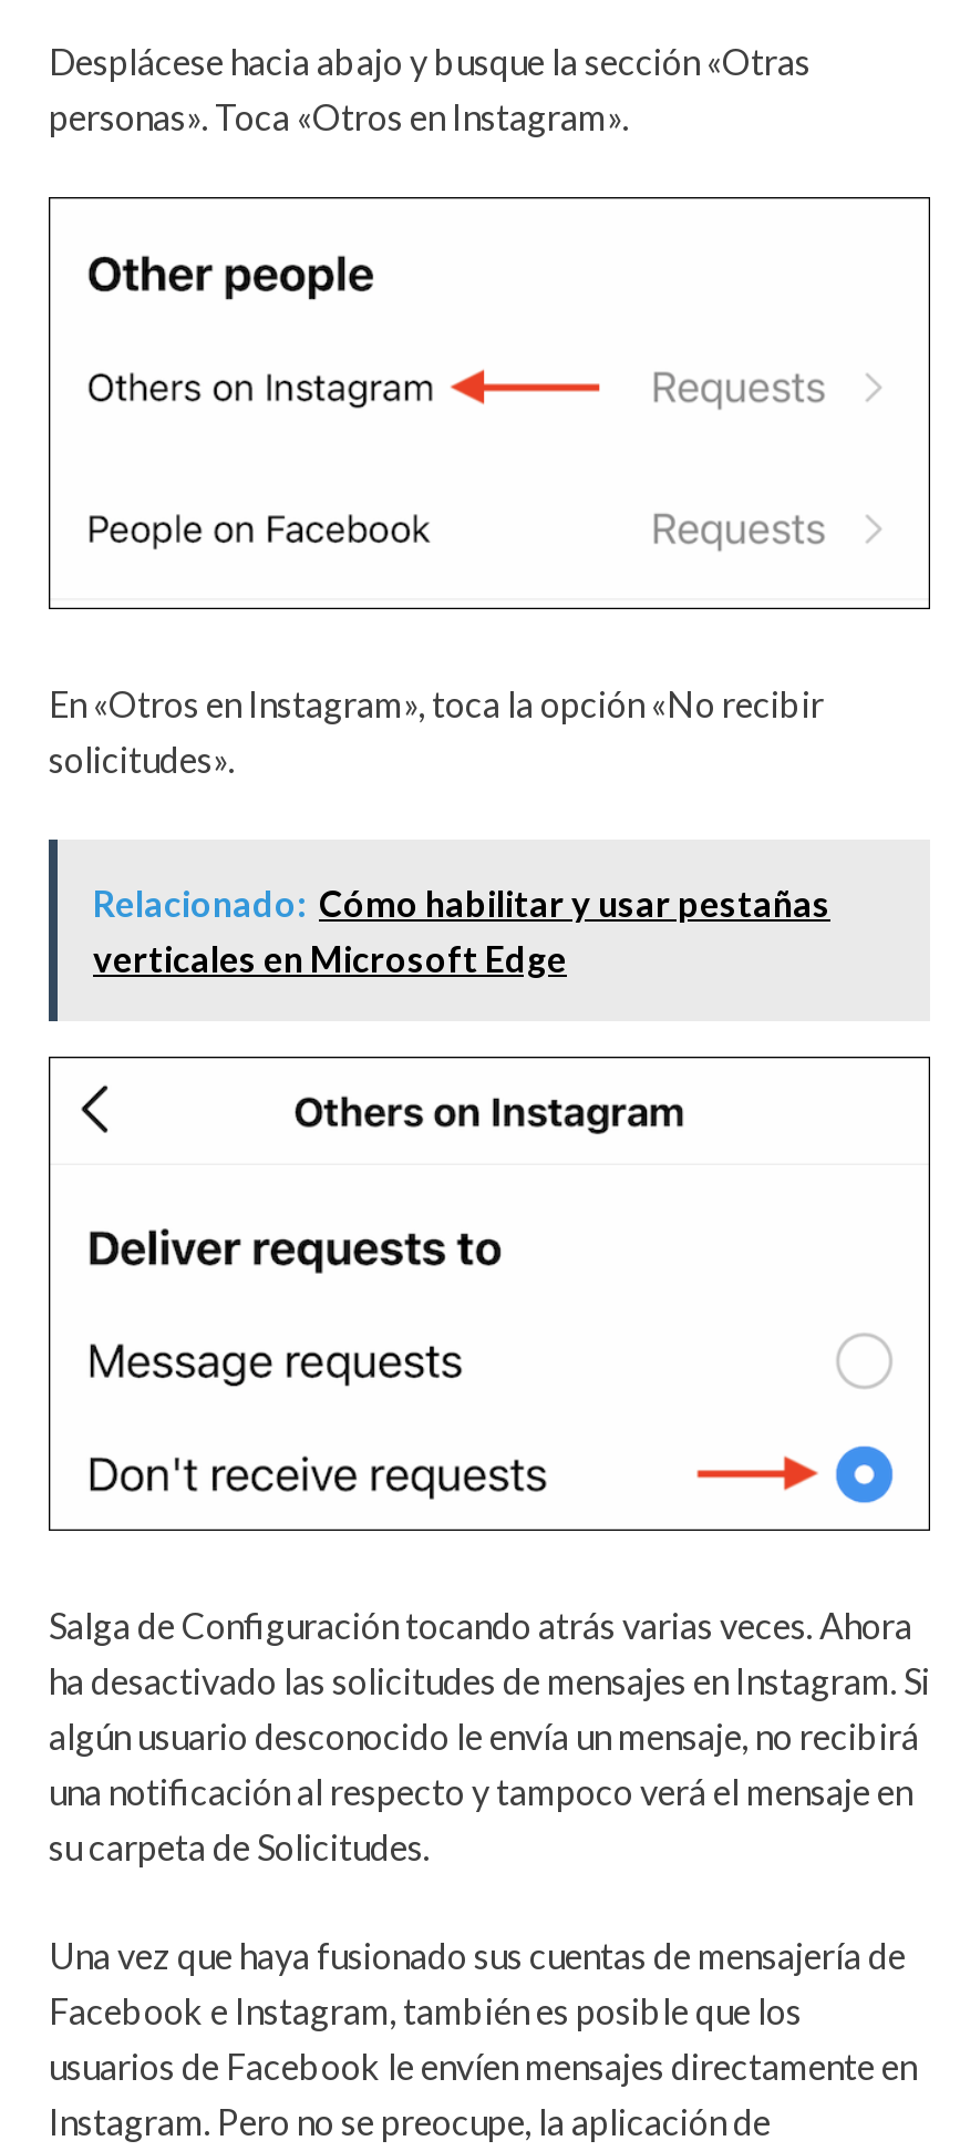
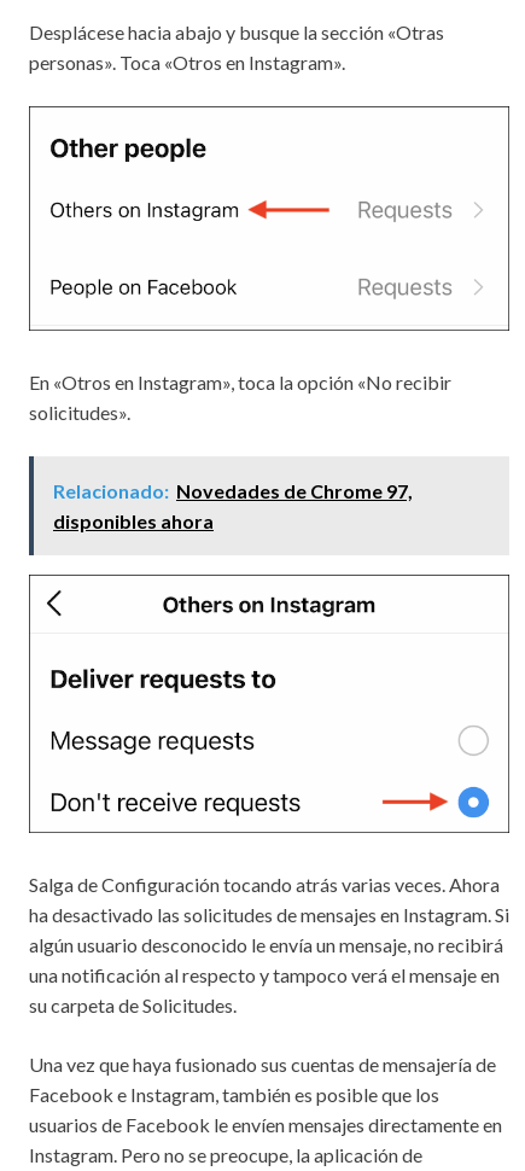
- Relacionado: Cómo habilitar y usar pestañas
- verticales en Microsoft Edge
+ Relacionado: Novedades de Chrome 97,
+ disponibles ahora
